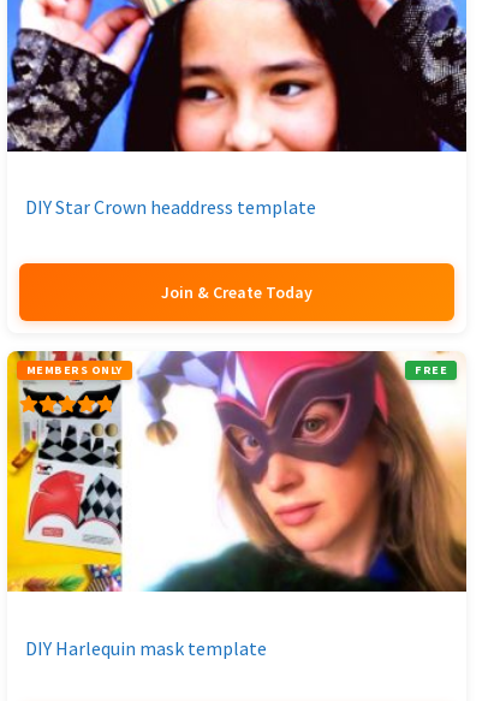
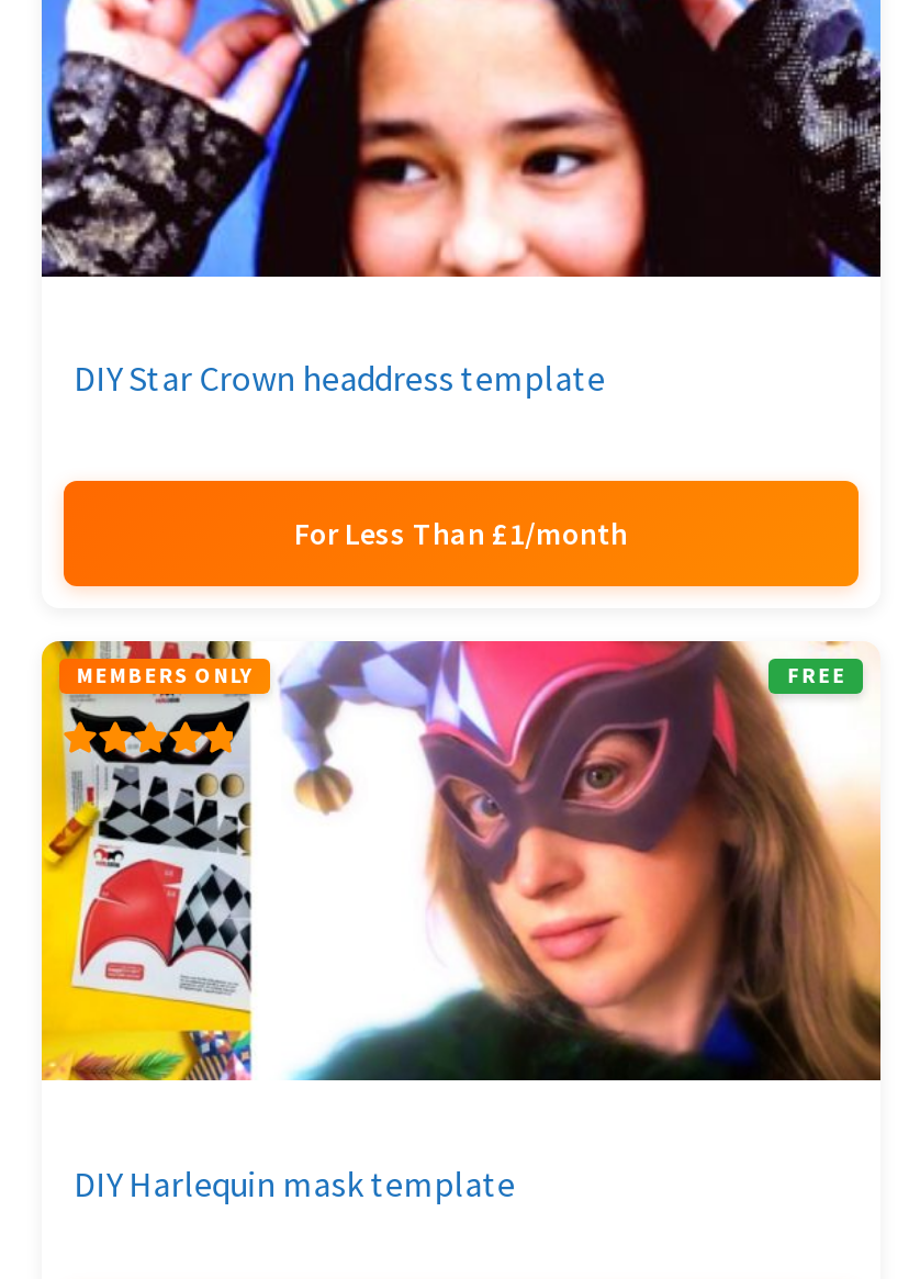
- Join & Create Today
+ For Less Than £1/month
